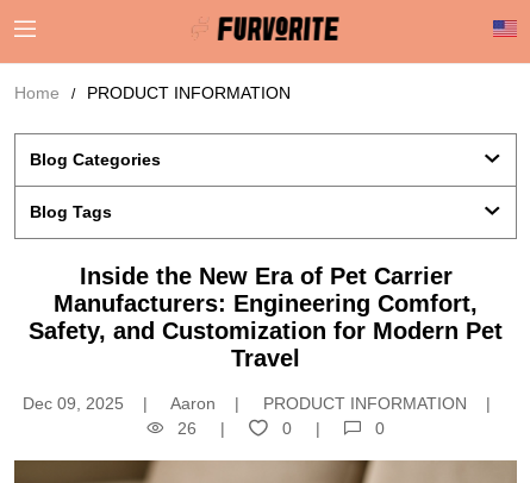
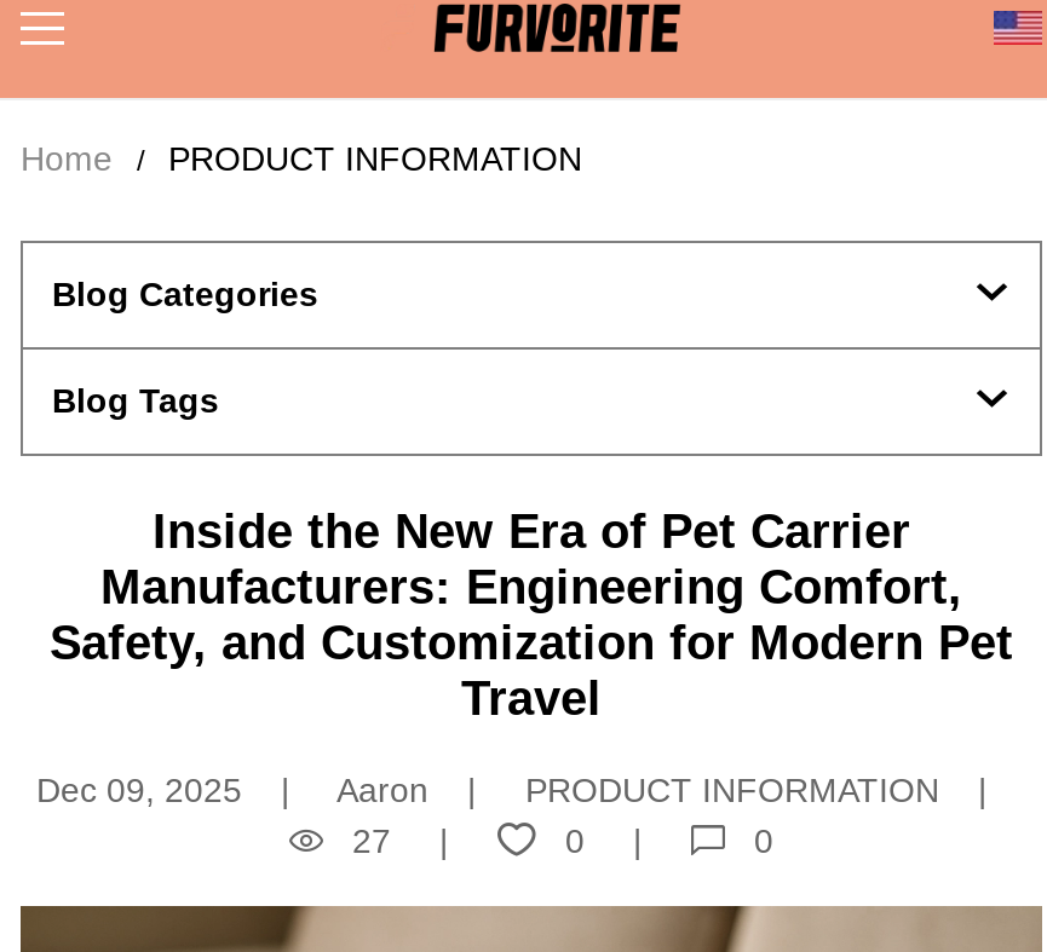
- 26
+ 27
